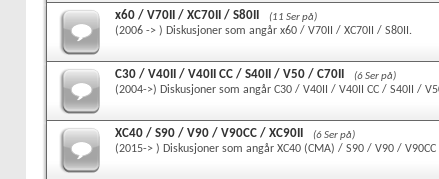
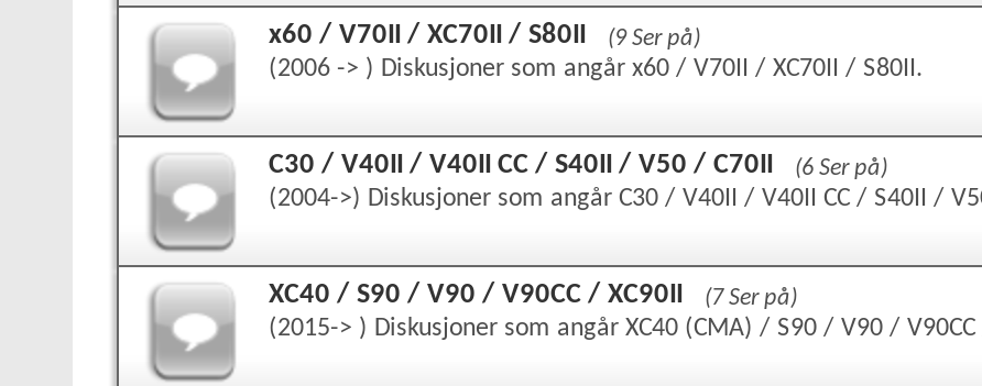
- x60 / V70II / XC70II / S80II (11 Ser på)
+ x60 / V70II / XC70II / S80II (9 Ser på)

- XC40 / S90 / V90 / V90CC / XC90II (6 Ser på)
+ XC40 / S90 / V90 / V90CC / XC90II (7 Ser på)
